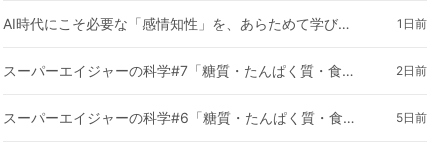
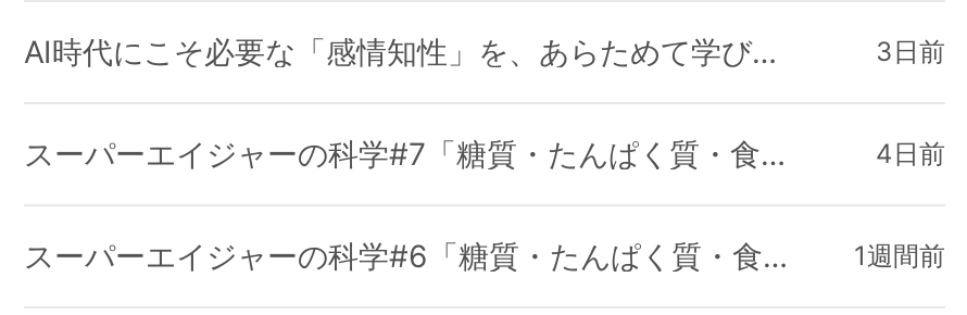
- 1日前
+ 3日前

- 2日前
+ 4日前

- 5日前
+ 1週間前
